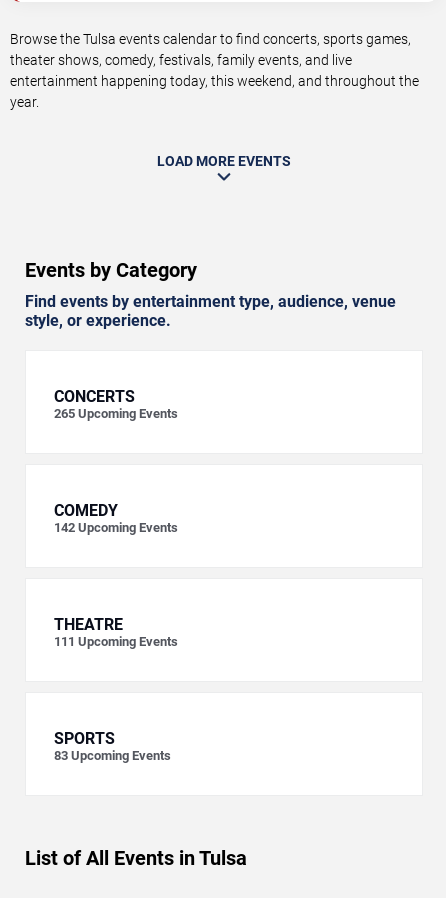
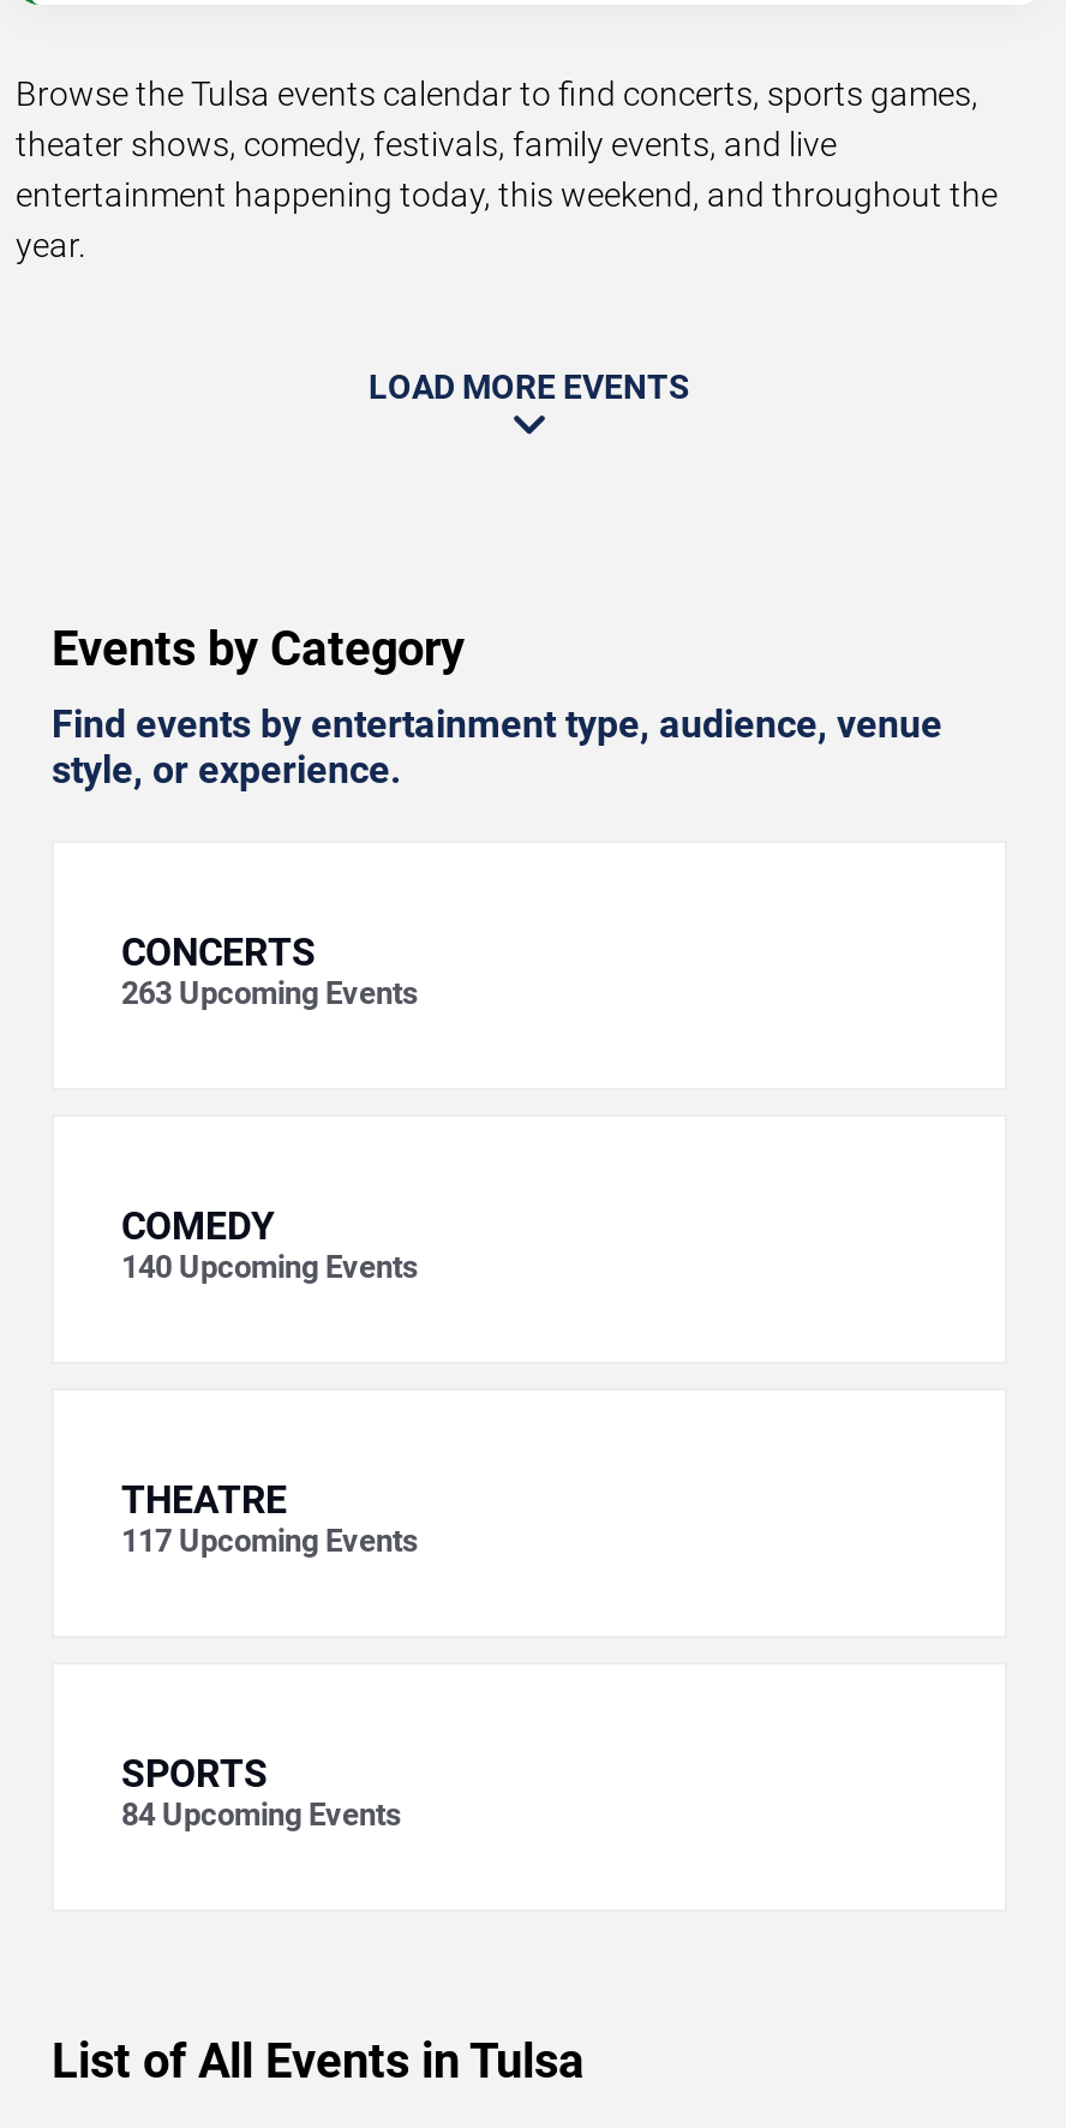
- 265 Upcoming Events
+ 263 Upcoming Events

- 142 Upcoming Events
+ 140 Upcoming Events

- 111 Upcoming Events
+ 117 Upcoming Events

- 83 Upcoming Events
+ 84 Upcoming Events
